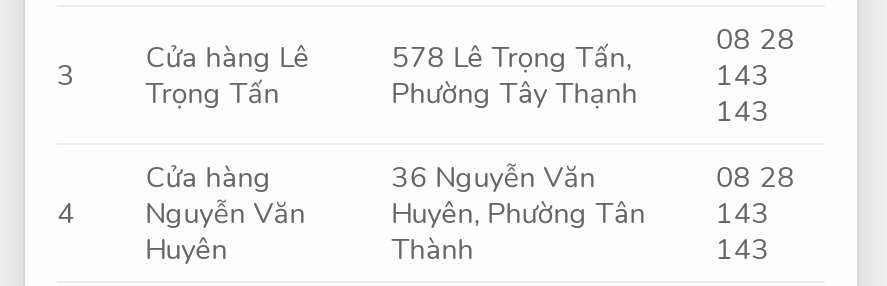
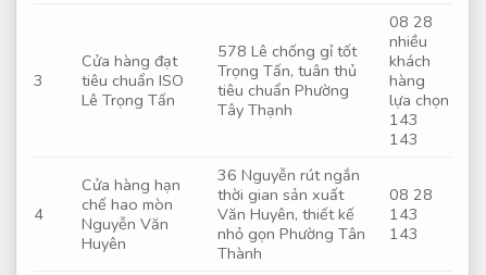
- Cửa hàng Lê
- Trọng Tấn
+ Cửa hàng đạt
+ tiêu chuẩn ISO
+ Lê Trọng Tấn

- 578 Lê Trọng Tấn,
- Phường Tây Thạnh
+ 578 Lê chống gỉ tốt
+ Trọng Tấn, tuân thủ
+ tiêu chuẩn Phường
+ Tây Thạnh

+ nhiều
+ khách
+ hàng
+ lựa chọn

- Cửa hàng
+ Cửa hàng hạn
+ chế hao mòn

- 36 Nguyễn Văn
- Huyên, Phường Tân
+ 36 Nguyễn rút ngắn
+ thời gian sản xuất
+ Văn Huyên, thiết kế
+ nhỏ gọn Phường Tân
